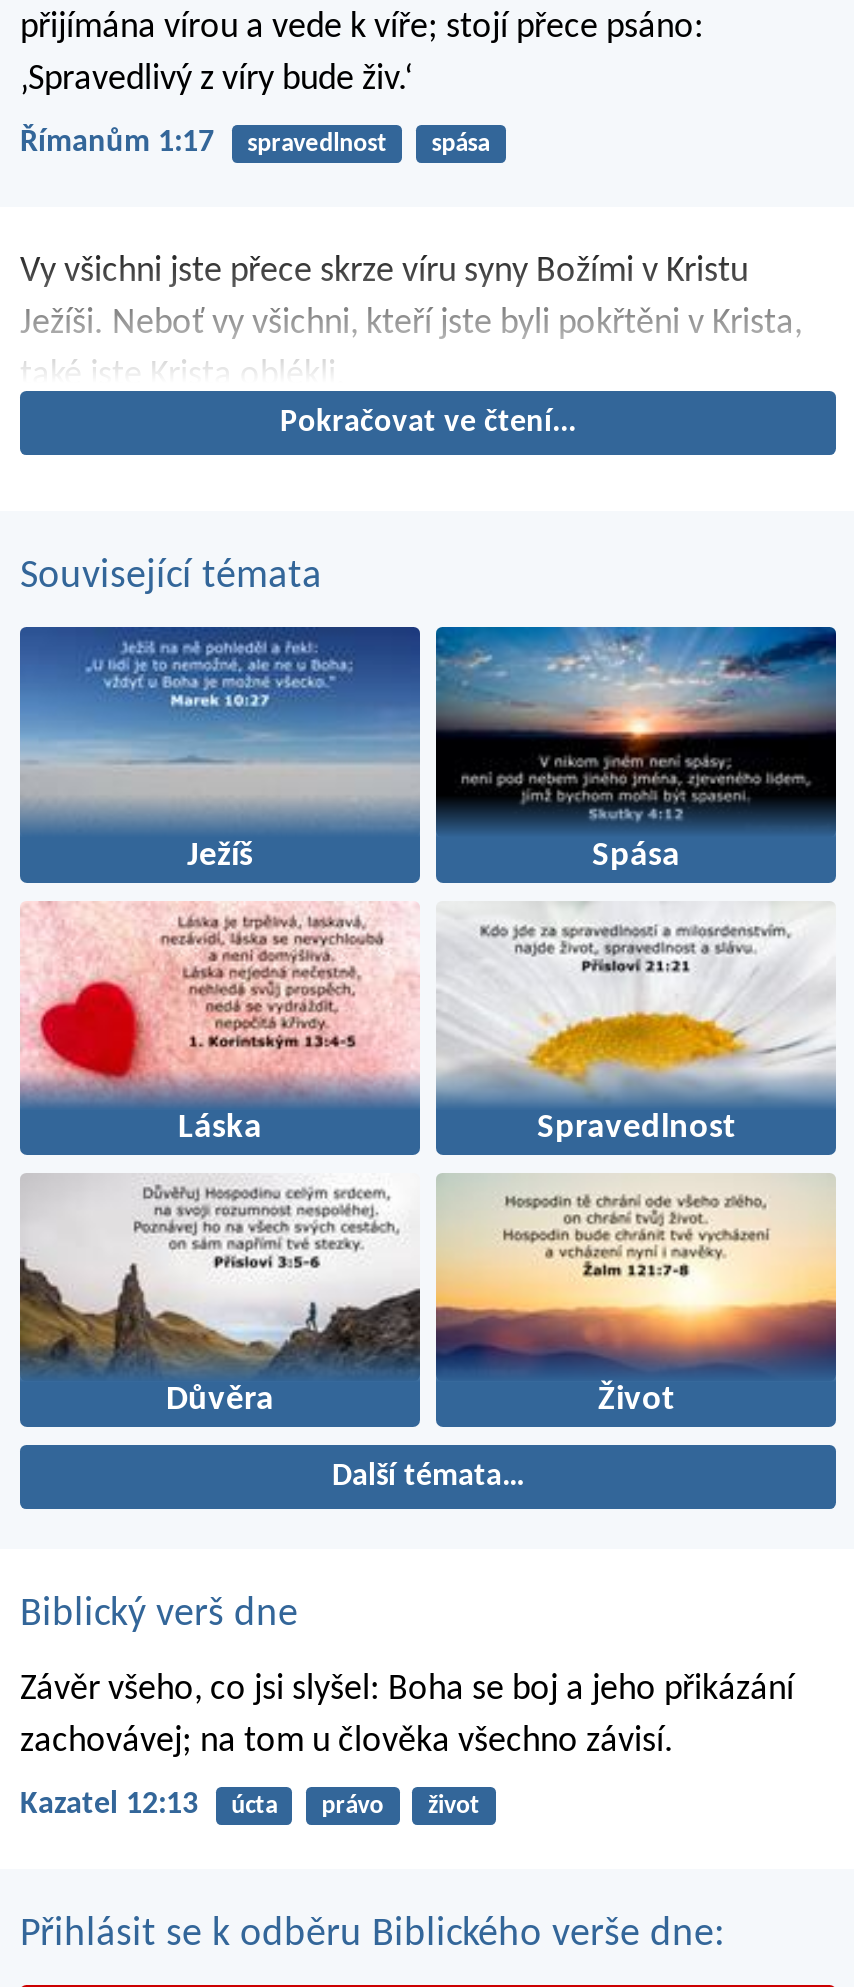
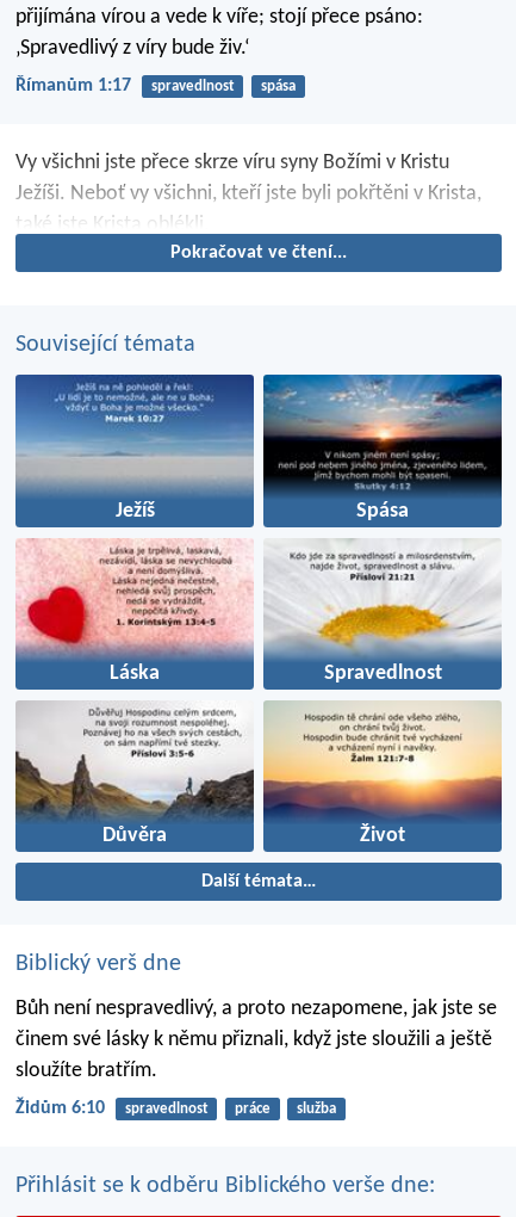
- Závěr všeho, co jsi slyšel: Boha se boj a jeho přikázání
- zachovávej; na tom u člověka všechno závisí.
+ Bůh není nespravedlivý, a proto nezapomene, jak jste se
+ činem své lásky k němu přiznali, když jste sloužili a ještě
+ sloužíte bratřím.

- Kazatel 12:13
- úcta
- právo
- život
+ Židům 6:10
+ spravedlnost
+ práce
+ služba
